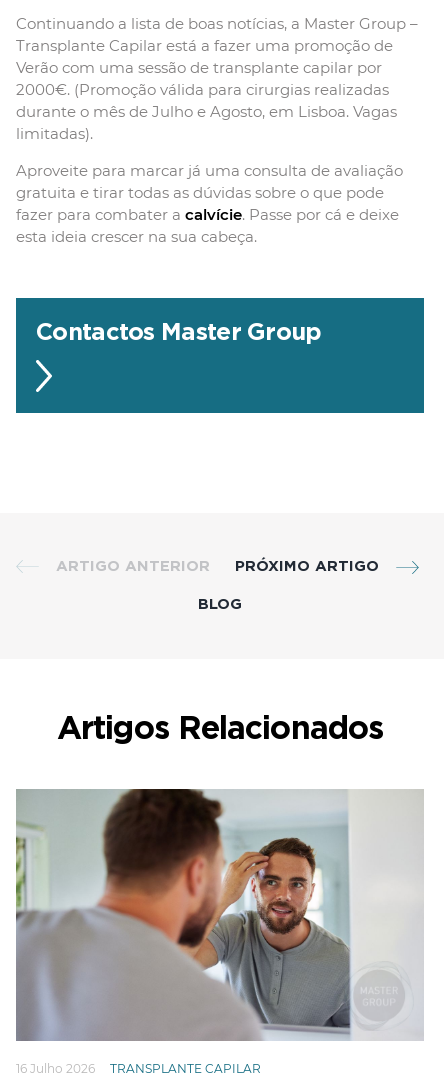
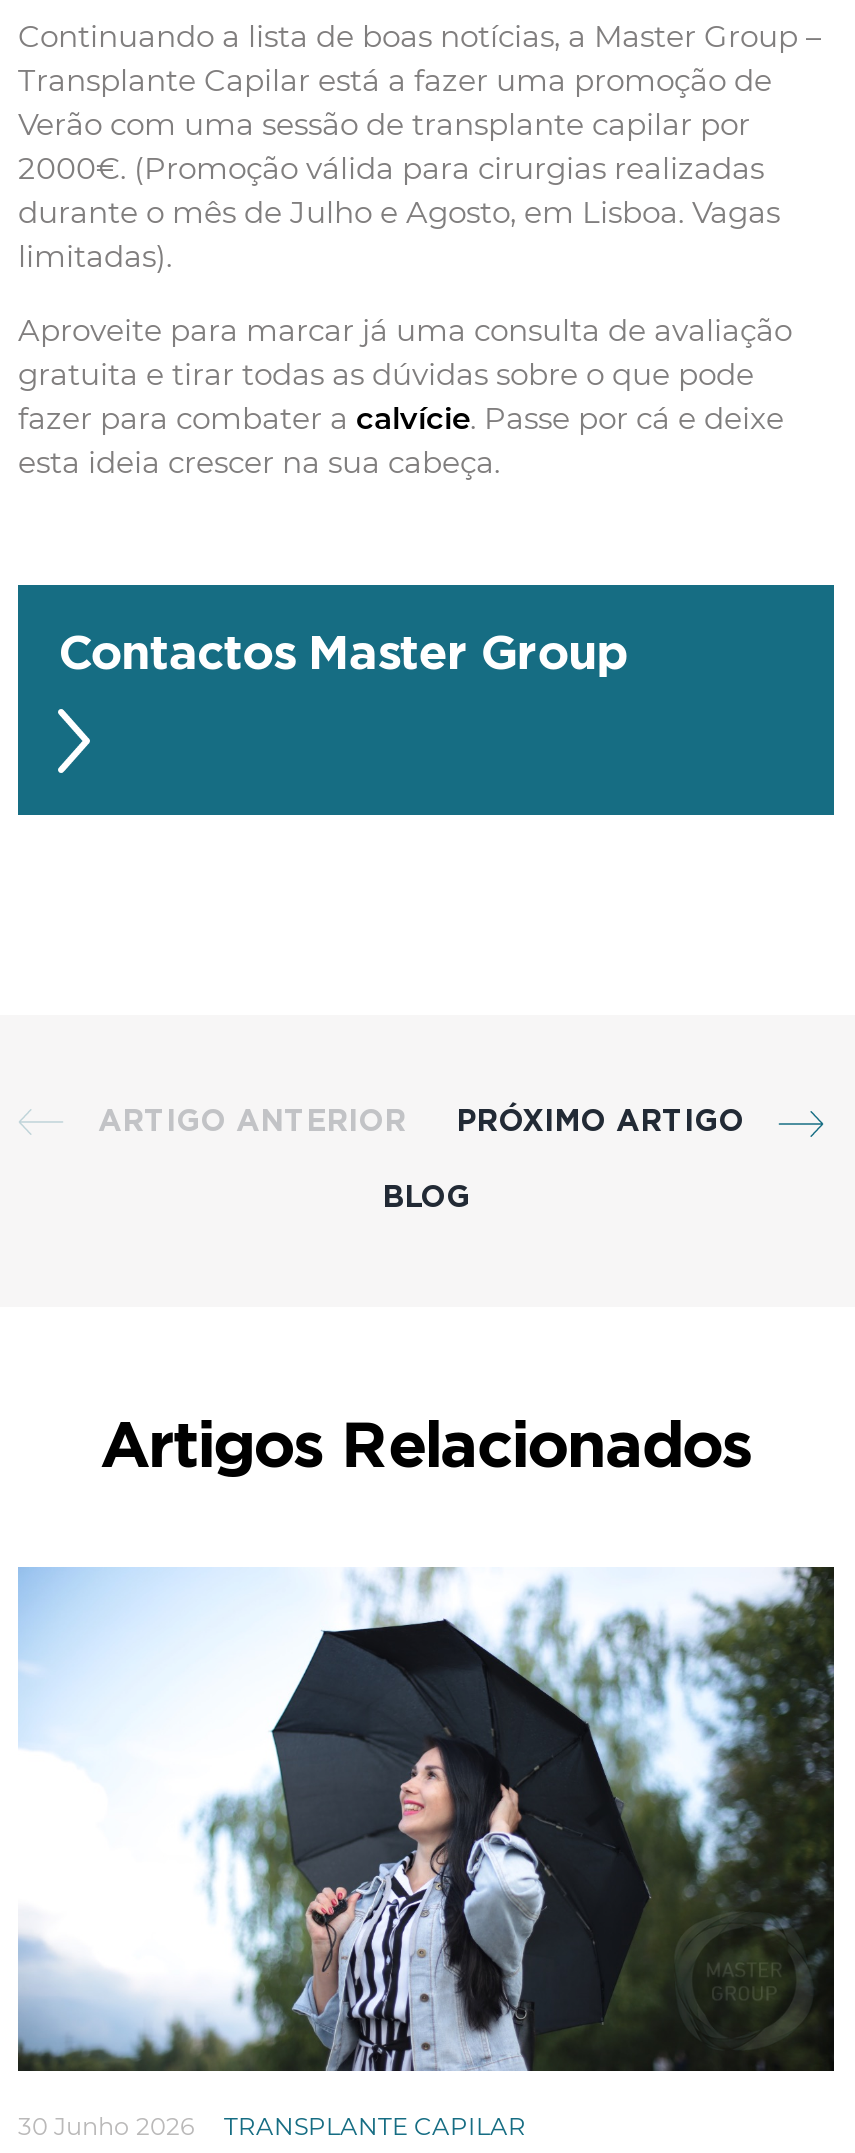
- [image]
- 16 Julho 2026 TRANSPLANTE CAPILAR
+ [image]
+ 30 Junho 2026 TRANSPLANTE CAPILAR
